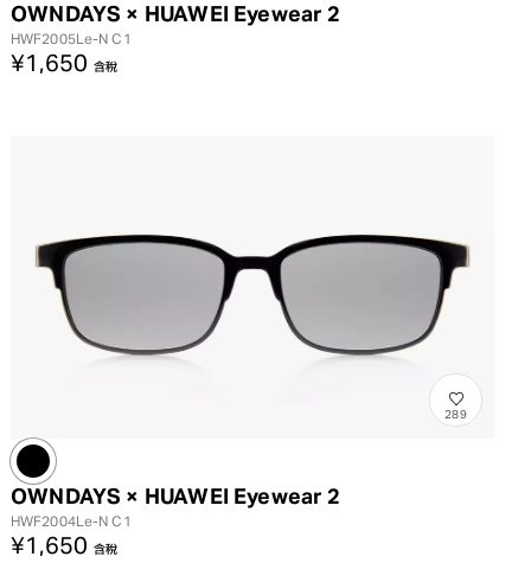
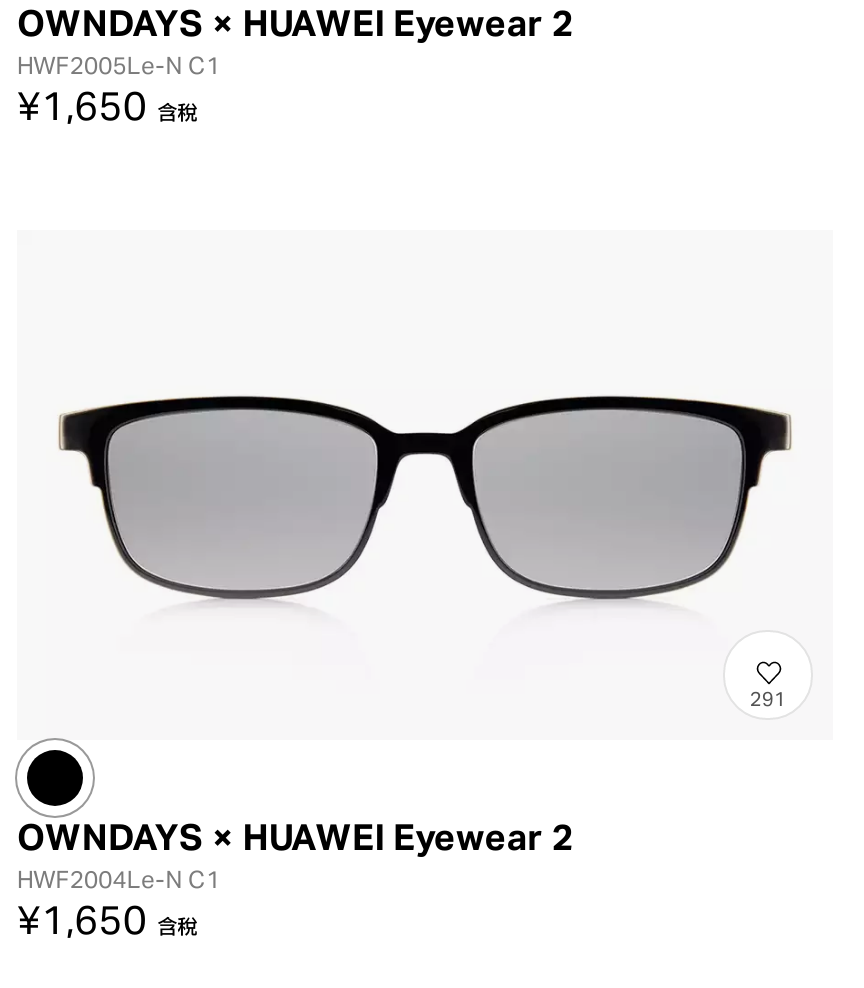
- 289
+ 291
